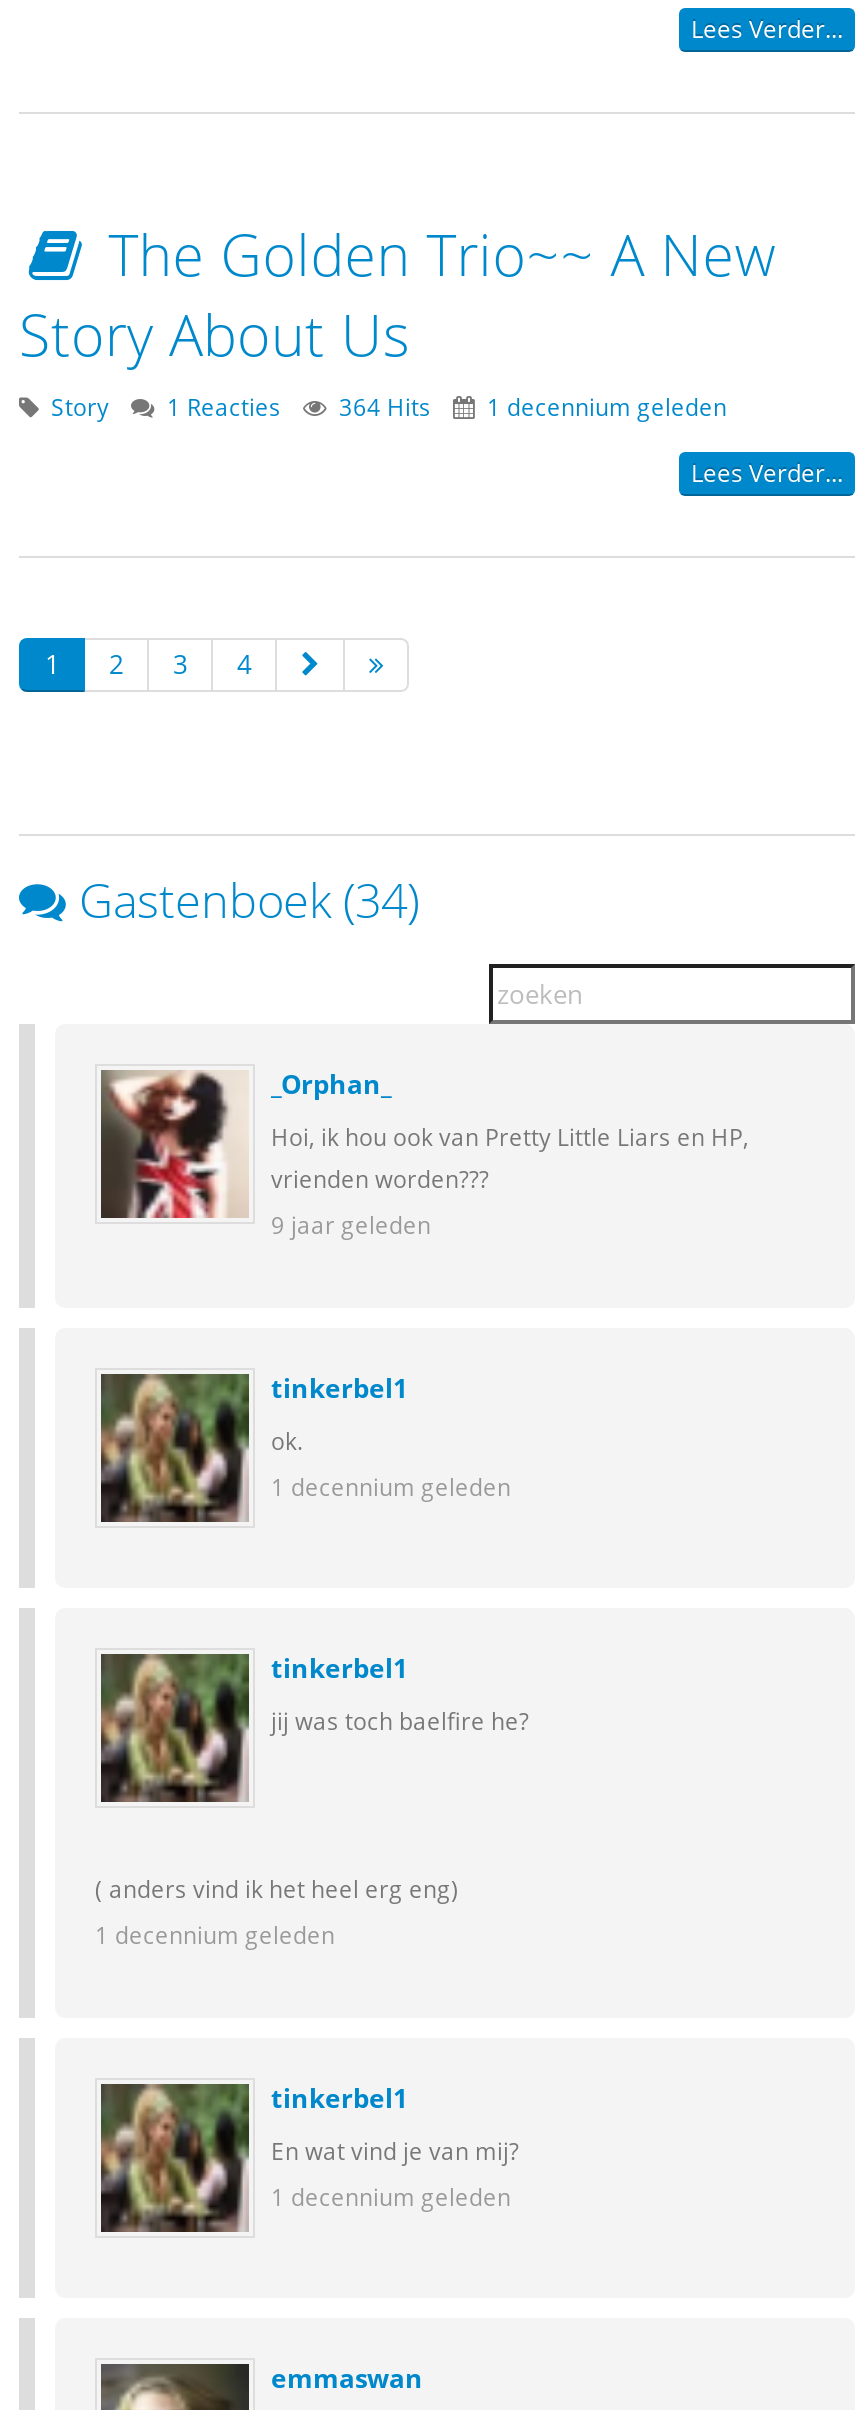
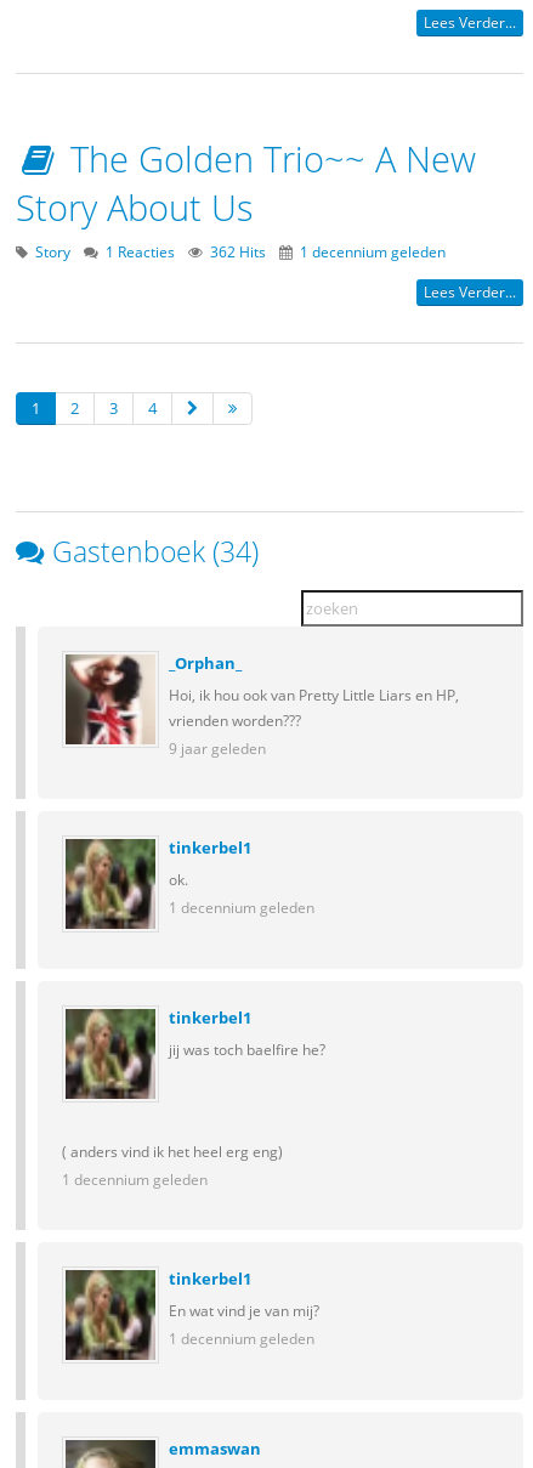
- Story 1 Reacties 364 Hits 1 decennium geleden
+ Story 1 Reacties 362 Hits 1 decennium geleden
